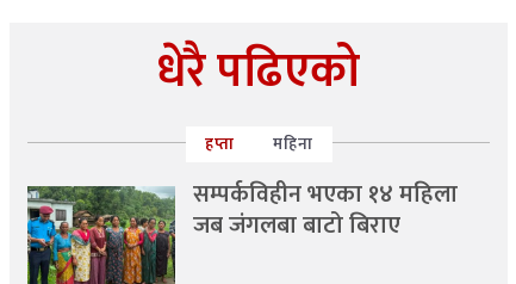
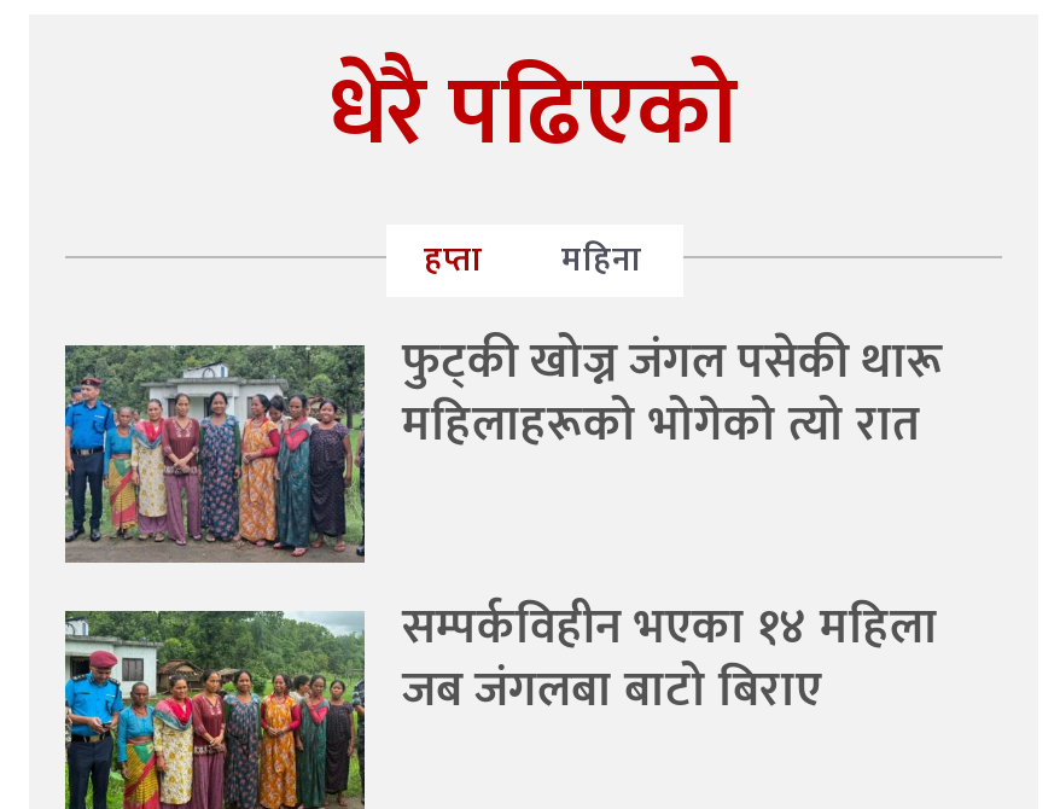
+ [image]
+ फुट्की खोज्न जंगल पसेकी थारू
+ महिलाहरूको भोगेको त्यो रात
